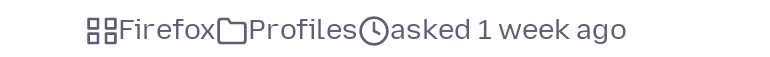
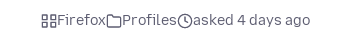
- asked 1 week ago
+ asked 4 days ago
